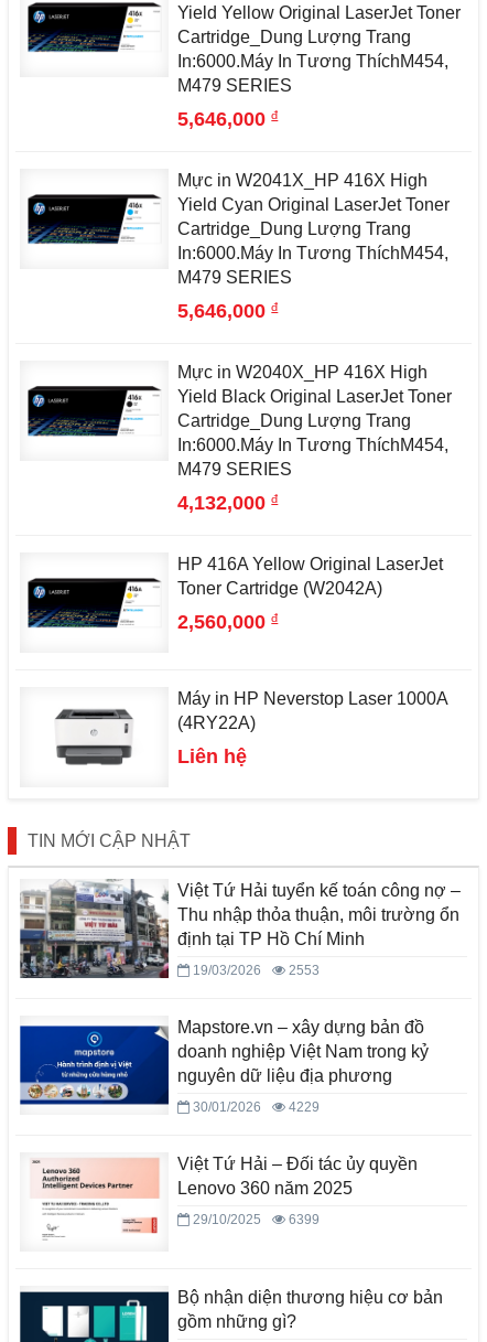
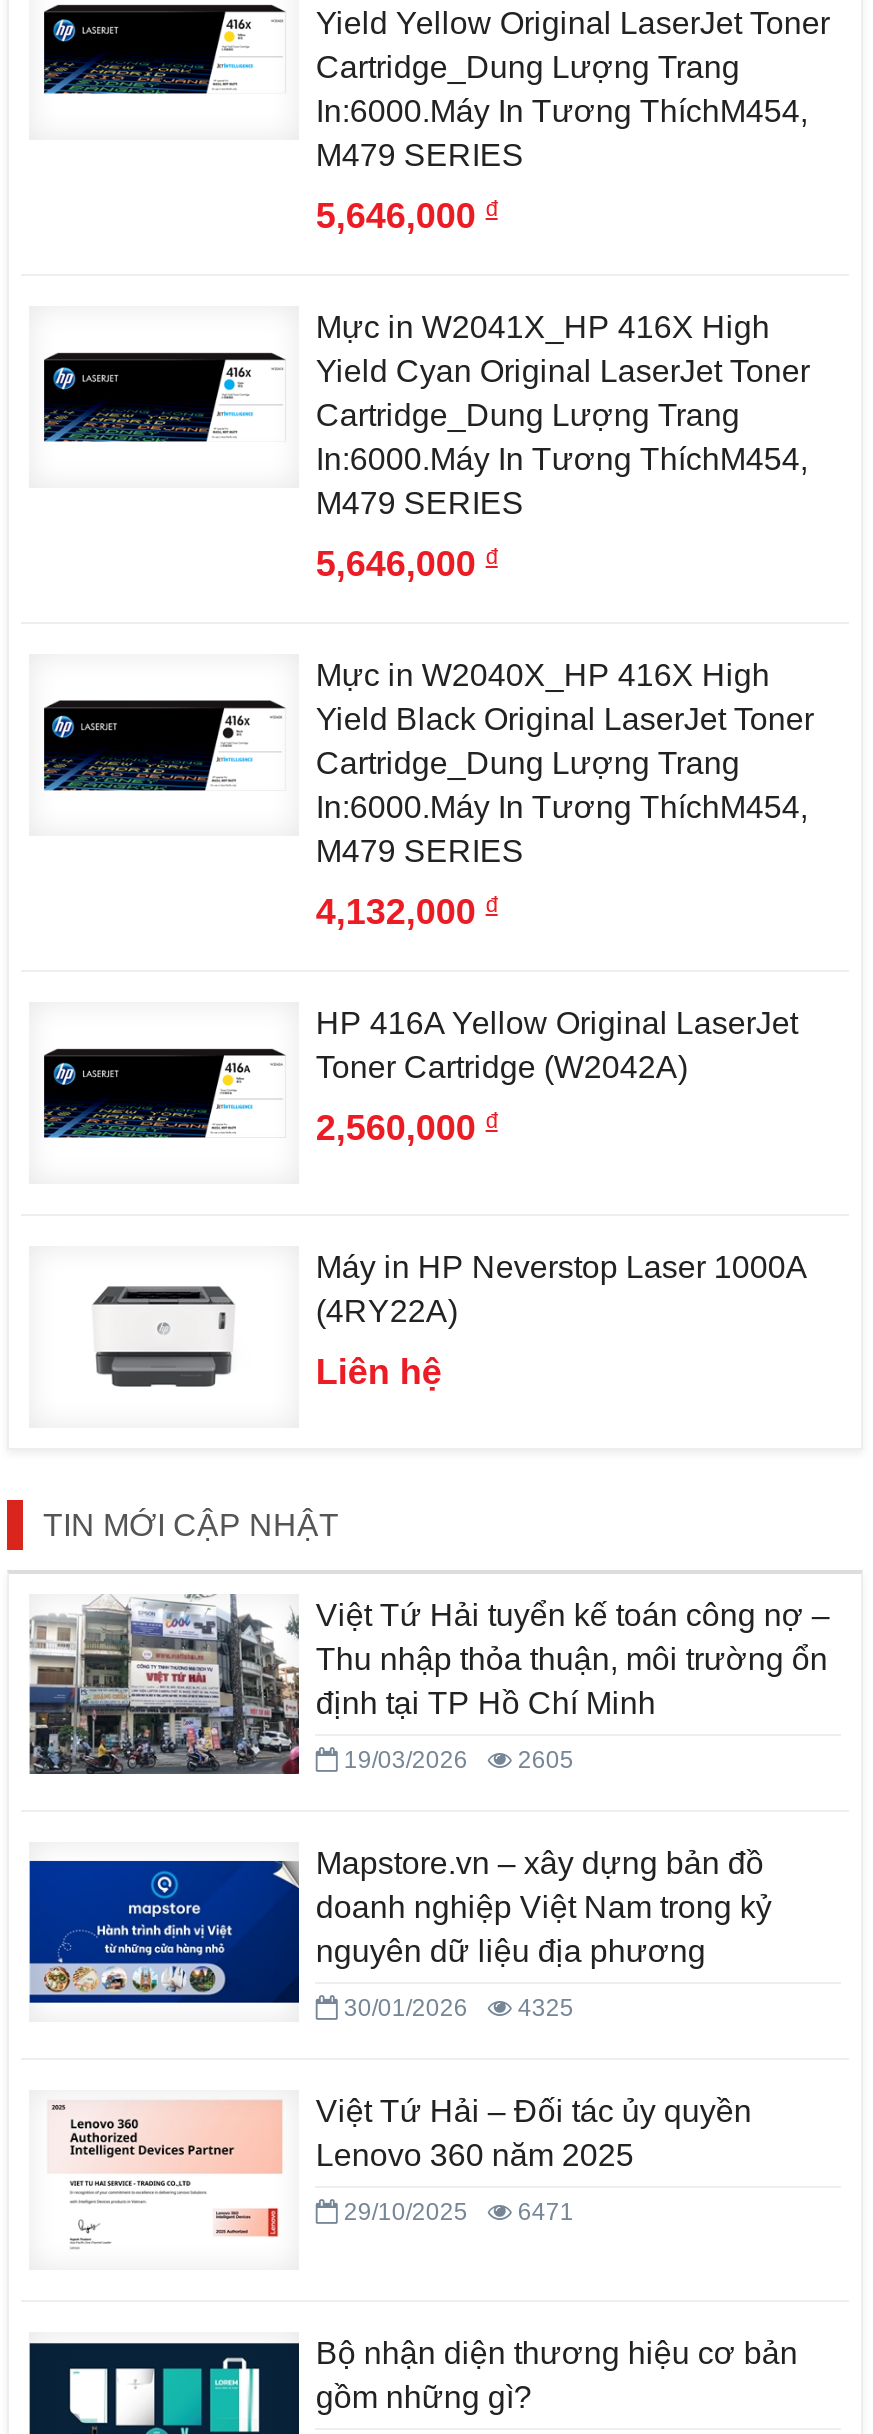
- 19/03/2026 2553
+ 19/03/2026 2605

- 30/01/2026 4229
+ 30/01/2026 4325

- 29/10/2025 6399
+ 29/10/2025 6471
